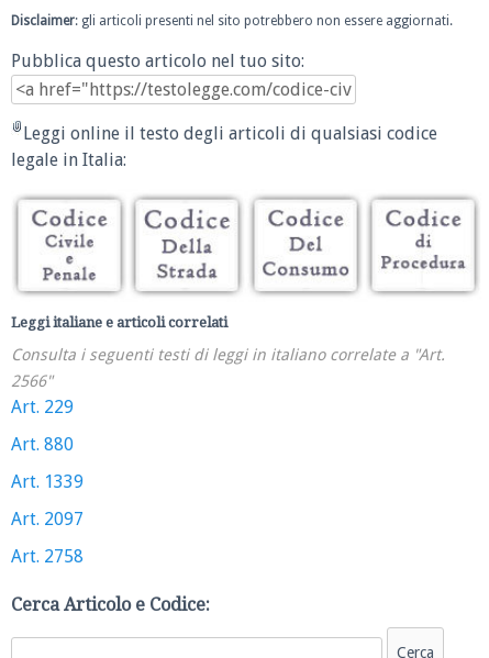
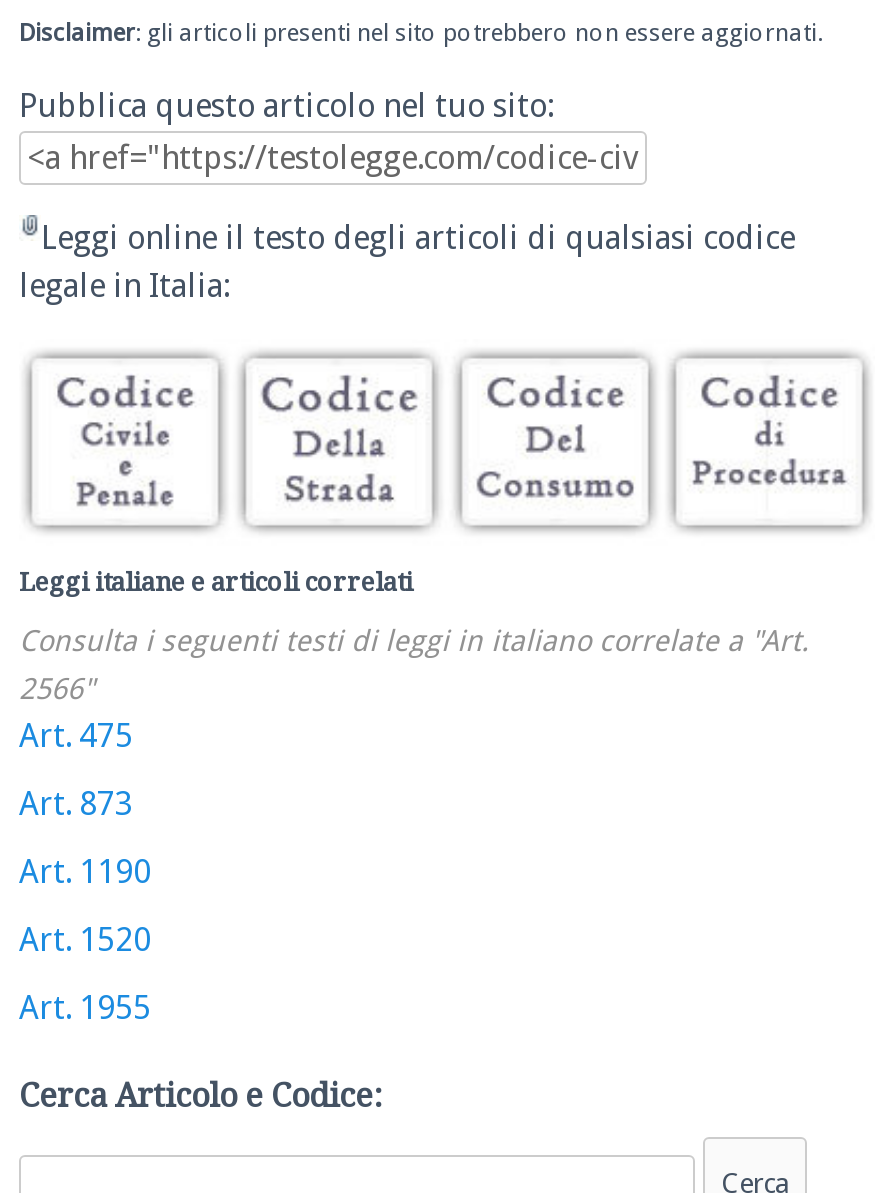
- Art. 229
+ Art. 475

- Art. 880
+ Art. 873

- Art. 1339
+ Art. 1190

- Art. 2097
+ Art. 1520

- Art. 2758
+ Art. 1955
